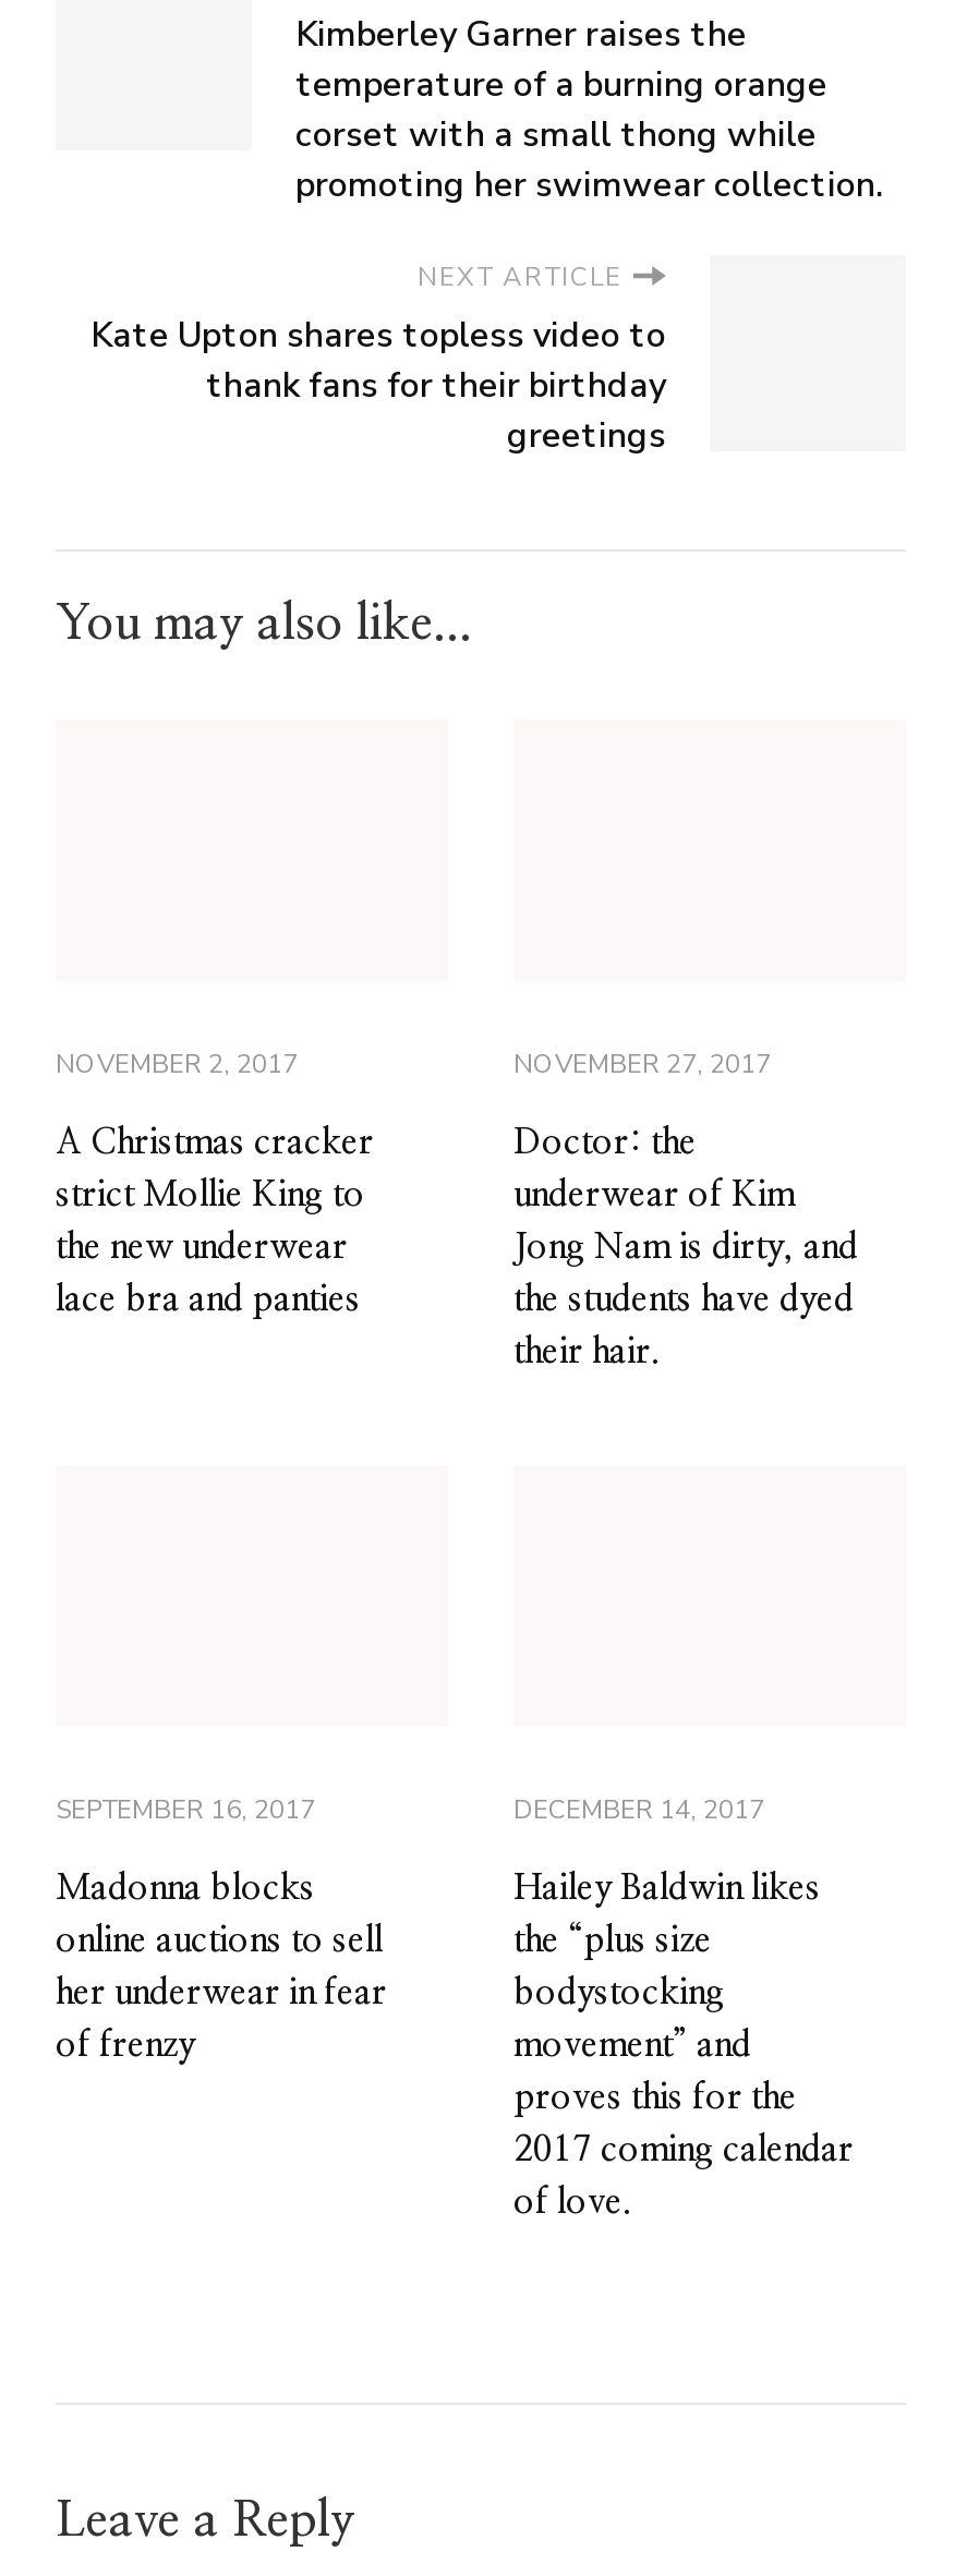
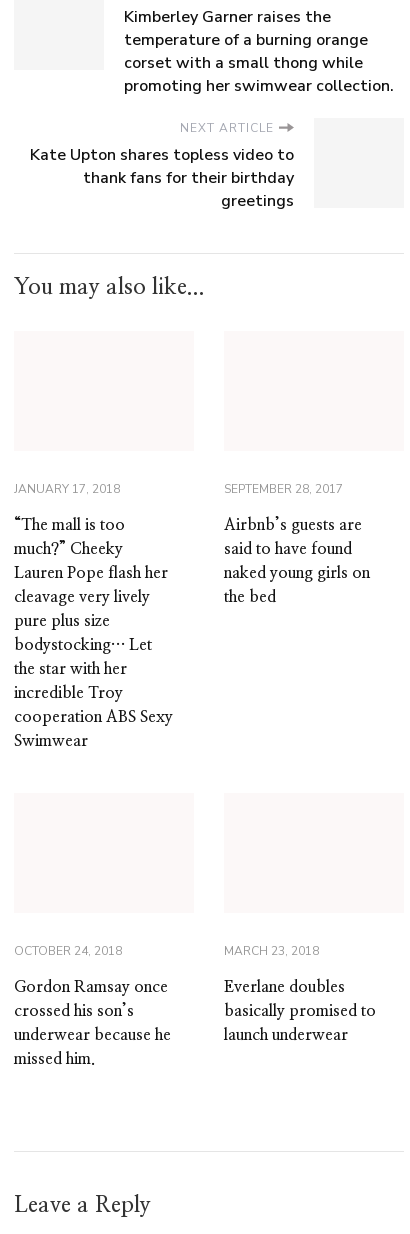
- NOVEMBER 2, 2017
- A Christmas cracker
- strict Mollie King to
- the new underwear
- lace bra and panties
+ JANUARY 17, 2018
+ “The mall is too
+ much?” Cheeky
+ Lauren Pope flash her
+ cleavage very lively
+ pure plus size
+ bodystocking… Let
+ the star with her
+ incredible Troy
+ cooperation ABS Sexy
+ Swimwear

- NOVEMBER 27, 2017
- Doctor: the
- underwear of Kim
- Jong Nam is dirty, and
- the students have dyed
- their hair.
+ SEPTEMBER 28, 2017
+ Airbnb’s guests are
+ said to have found
+ naked young girls on
+ the bed

- SEPTEMBER 16, 2017
- Madonna blocks
- online auctions to sell
- her underwear in fear
- of frenzy
+ OCTOBER 24, 2018
+ Gordon Ramsay once
+ crossed his son’s
+ underwear because he
+ missed him.

- DECEMBER 14, 2017
- Hailey Baldwin likes
- the “plus size
- bodystocking
- movement” and
- proves this for the
- 2017 coming calendar
- of love.
+ MARCH 23, 2018
+ Everlane doubles
+ basically promised to
+ launch underwear
